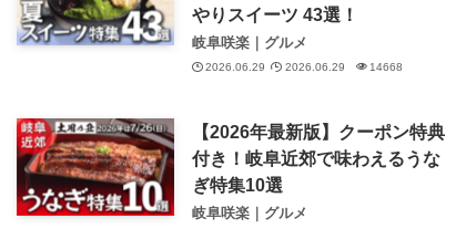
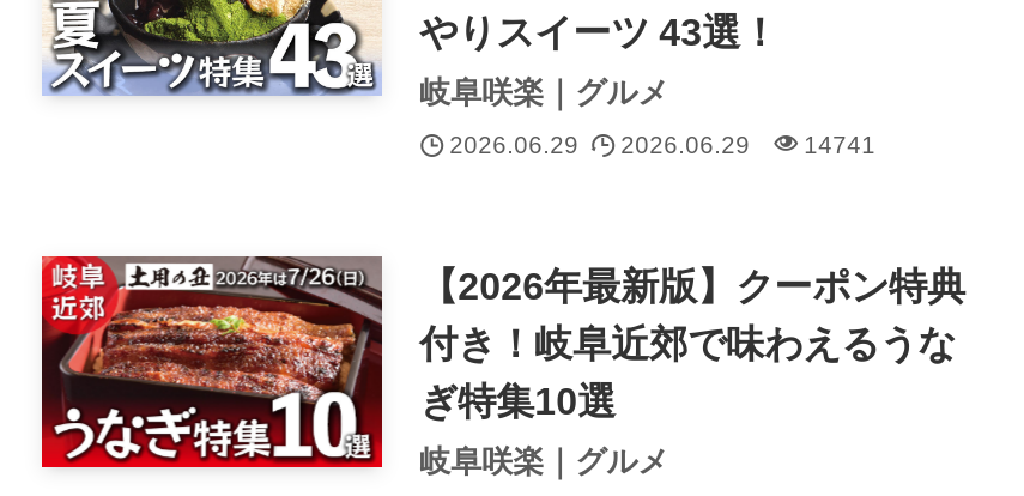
- 14668
+ 14741
